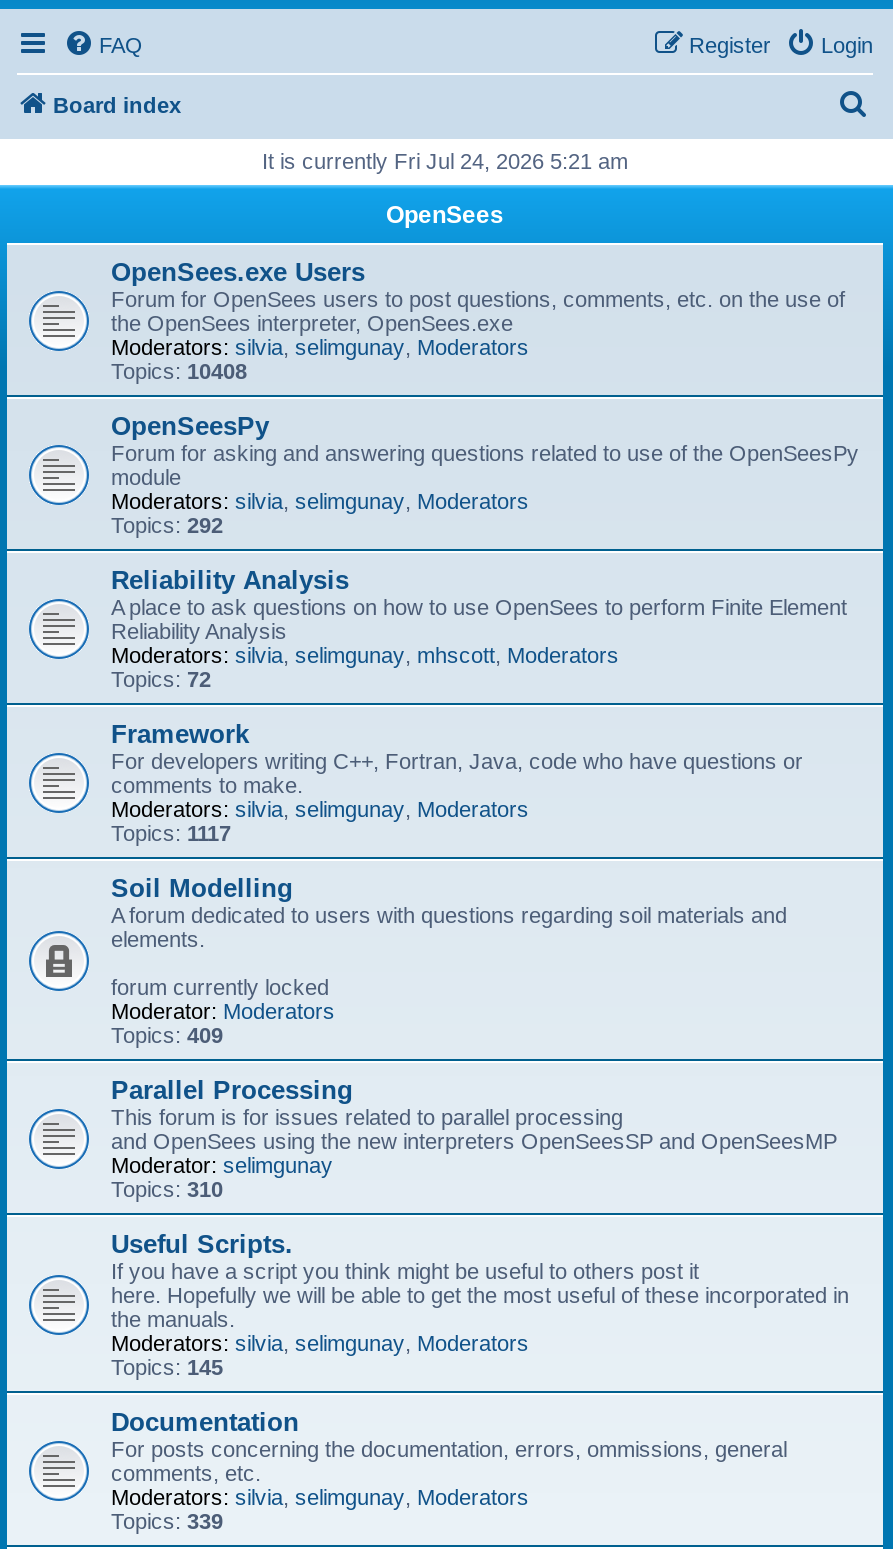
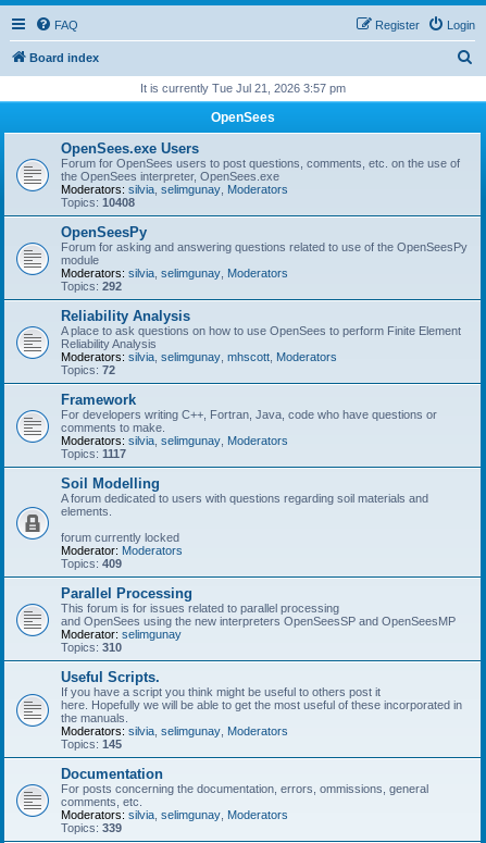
- It is currently Fri Jul 24, 2026 5:21 am
+ It is currently Tue Jul 21, 2026 3:57 pm
